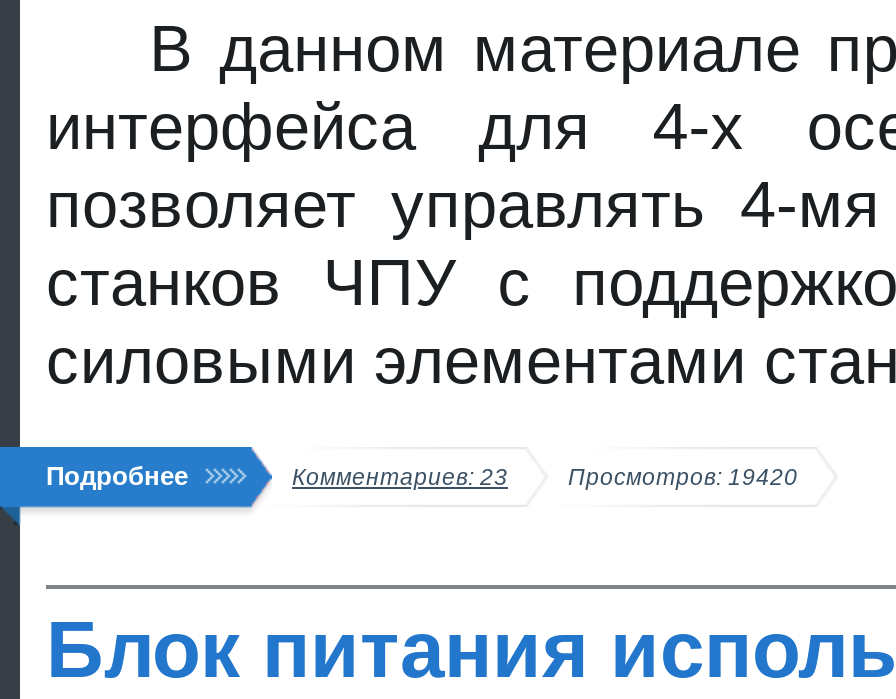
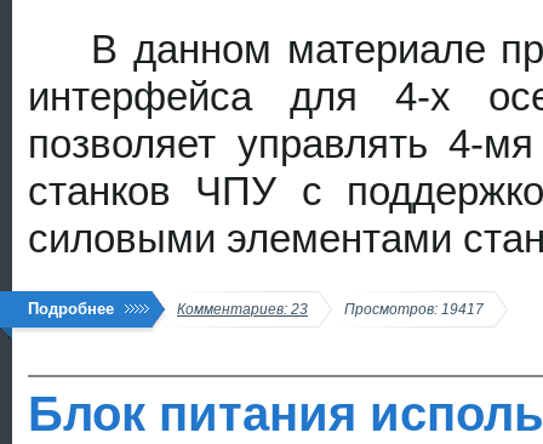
- Просмотров: 19420
+ Просмотров: 19417
